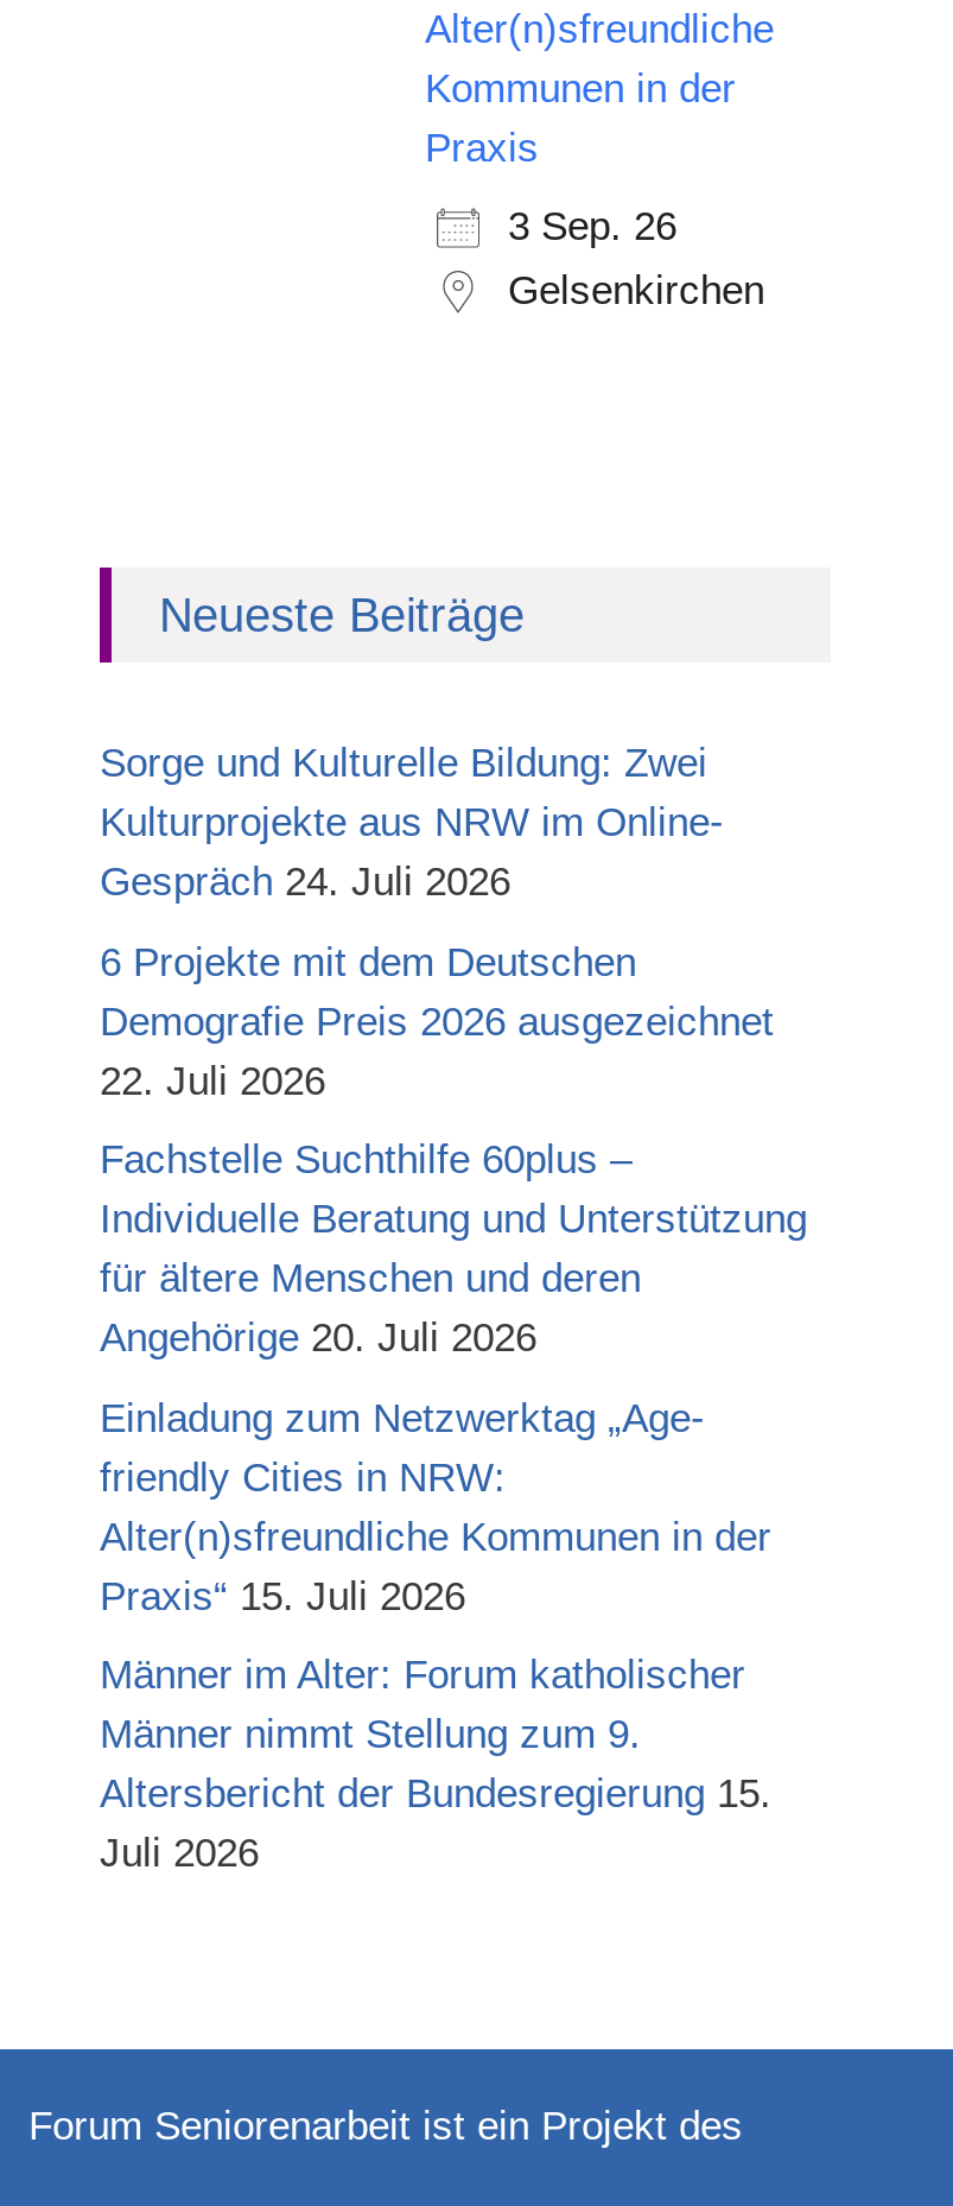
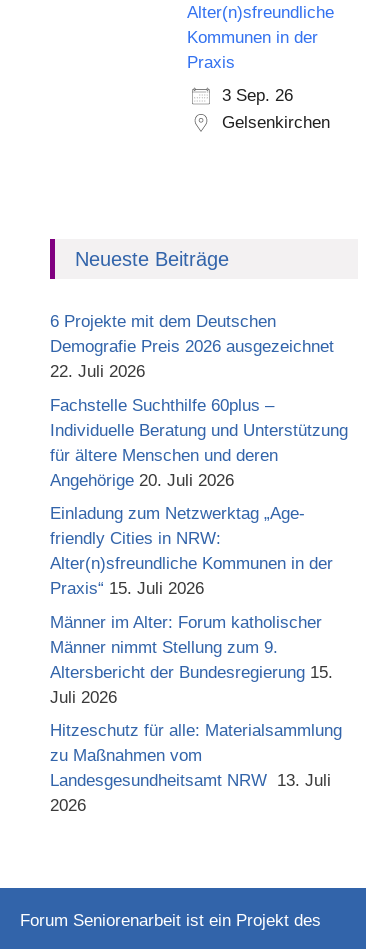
- Sorge und Kulturelle Bildung: Zwei
- Kulturprojekte aus NRW im Online-
- Gespräch 24. Juli 2026

moved up: 6 Projekte mit dem Deutschen | Demografie Preis 2026 ausgezeichnet | 22. Juli 2026 | ... | Altersbericht der Bundesregierung 15. | Juli 2026

+ Hitzeschutz für alle: Materialsammlung
+ zu Maßnahmen vom
+ Landesgesundheitsamt NRW 13. Juli
+ 2026
